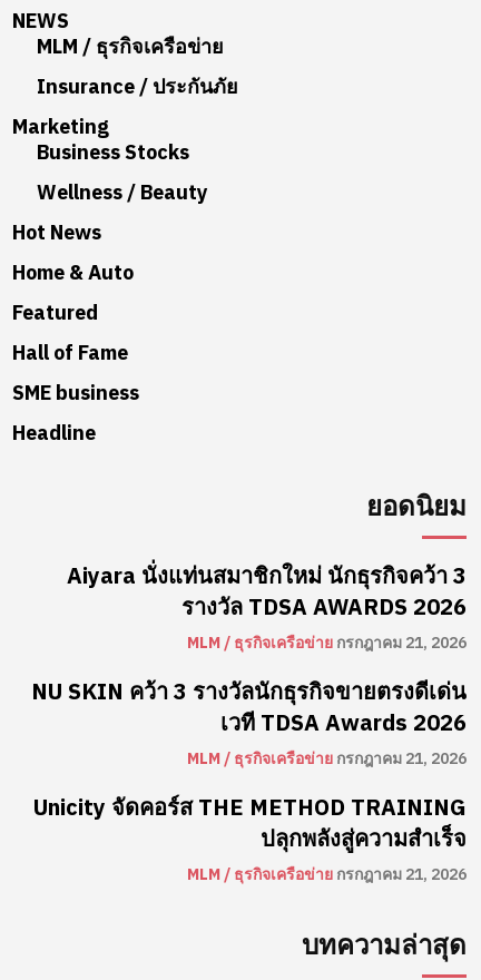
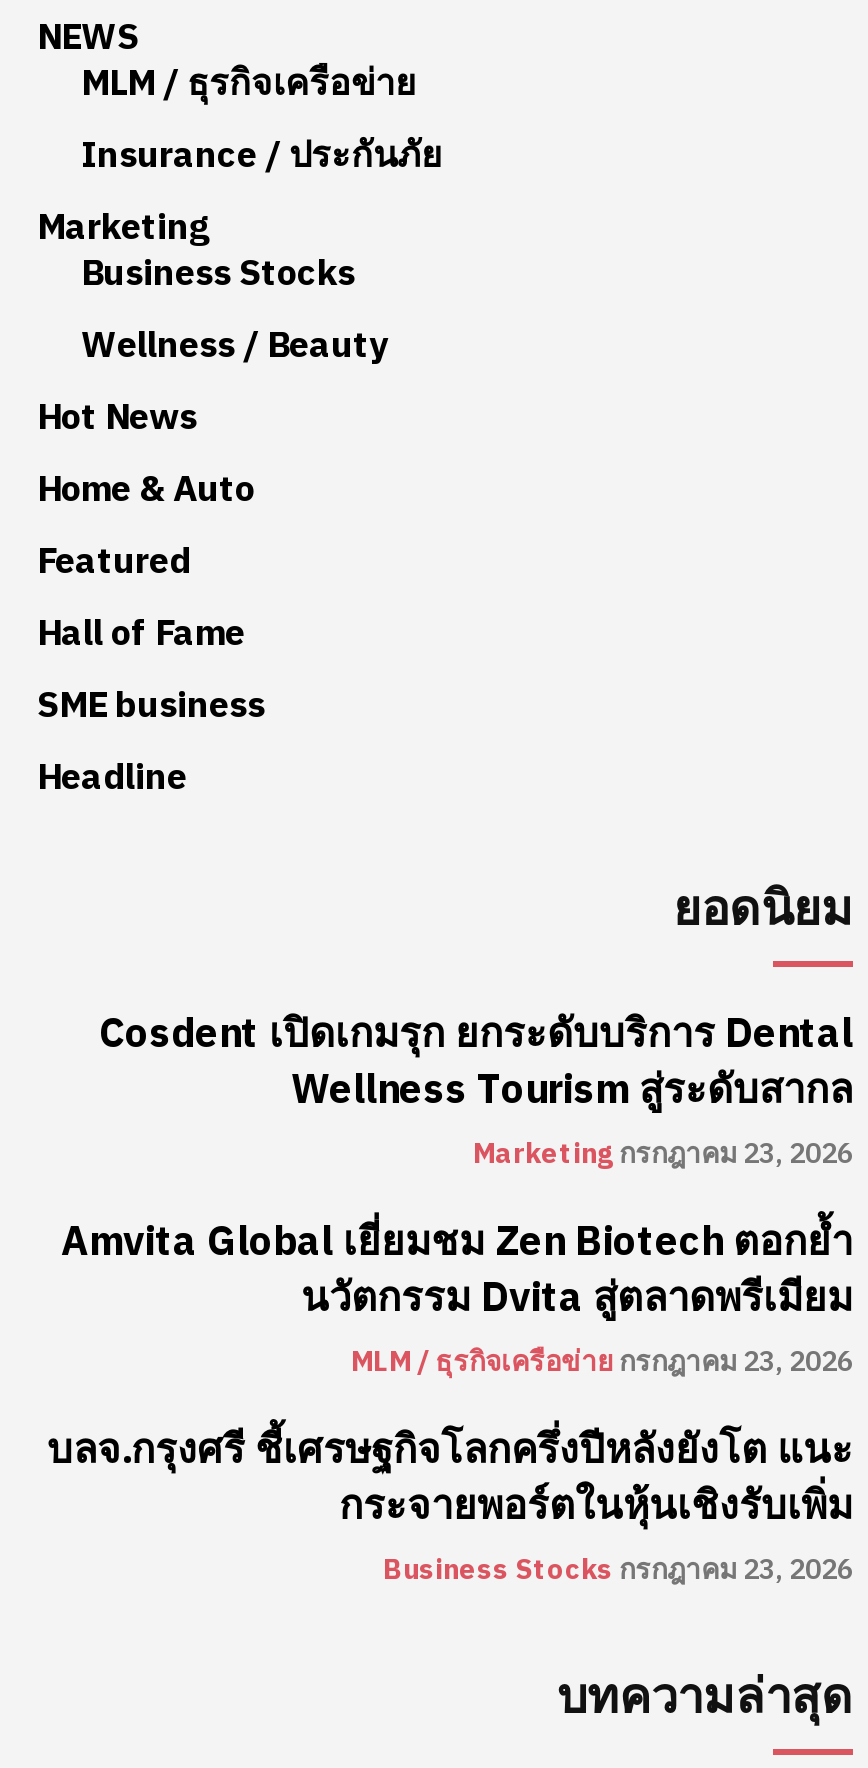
- Aiyara นั่งแท่นสมาชิกใหม่ นักธุรกิจคว้า 3
- รางวัล TDSA AWARDS 2026
- MLM / ธุรกิจเครือข่าย กรกฎาคม 21, 2026
+ Cosdent เปิดเกมรุก ยกระดับบริการ Dental
+ Wellness Tourism สู่ระดับสากล
+ Marketing กรกฎาคม 23, 2026

- NU SKIN คว้า 3 รางวัลนักธุรกิจขายตรงดีเด่น
- เวที TDSA Awards 2026
- MLM / ธุรกิจเครือข่าย กรกฎาคม 21, 2026
+ Amvita Global เยี่ยมชม Zen Biotech ตอกย้ำ
+ นวัตกรรม Dvita สู่ตลาดพรีเมียม
+ MLM / ธุรกิจเครือข่าย กรกฎาคม 23, 2026

- Unicity จัดคอร์ส THE METHOD TRAINING
- ปลุกพลังสู่ความสำเร็จ
- MLM / ธุรกิจเครือข่าย กรกฎาคม 21, 2026
+ บลจ.กรุงศรี ชี้เศรษฐกิจโลกครึ่งปีหลังยังโต แนะ
+ กระจายพอร์ตในหุ้นเชิงรับเพิ่ม
+ Business Stocks กรกฎาคม 23, 2026
